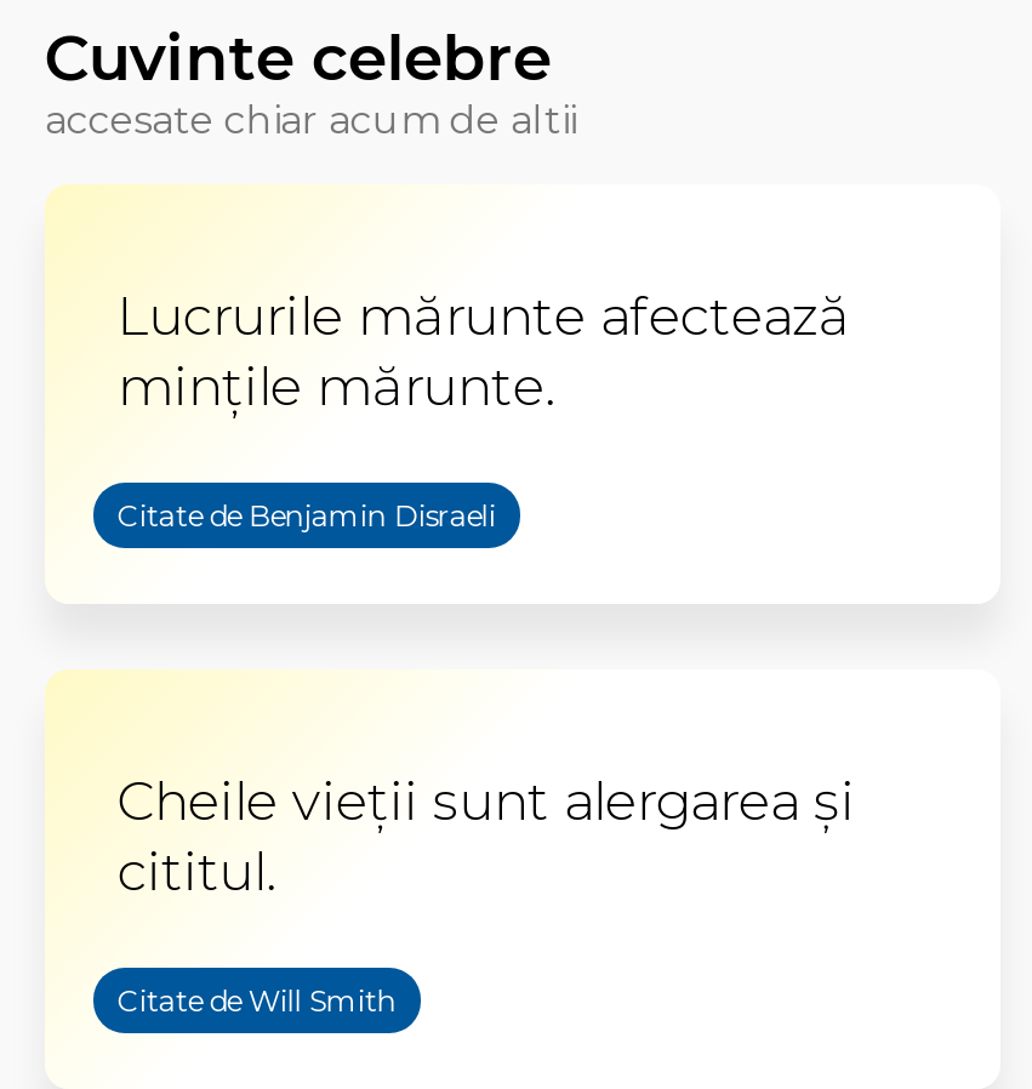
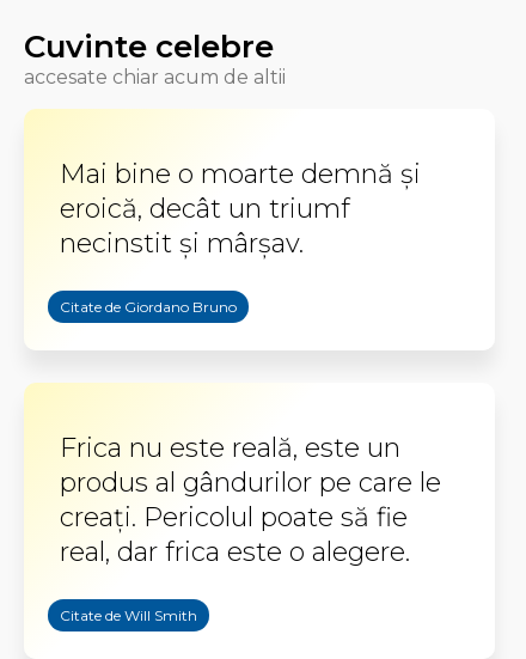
- Lucrurile mărunte afectează
- minţile mărunte.
+ Mai bine o moarte demnă şi
+ eroică, decât un triumf
+ necinstit şi mârşav.

- Citate de Benjamin Disraeli
+ Citate de Giordano Bruno

- Cheile vieţii sunt alergarea şi
- cititul.
+ Frica nu este reală, este un
+ produs al gândurilor pe care le
+ creaţi. Pericolul poate să fie
+ real, dar frica este o alegere.
